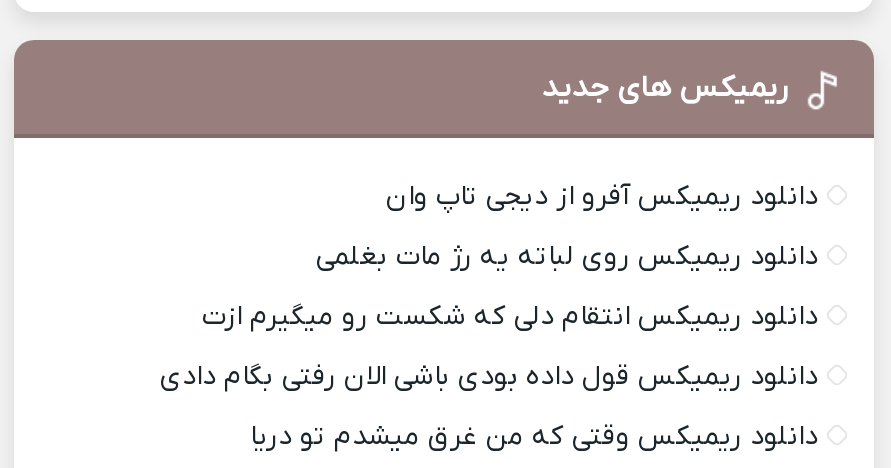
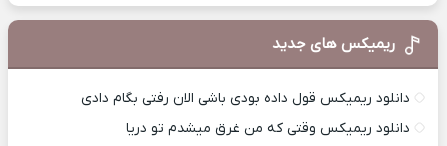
- دانلود ریمیکس آفرو از ديجی تاپ وان
- دانلود ریمیکس روی لباته یه رژ مات بغلمی
- دانلود ریمیکس انتقام دلی که شکست رو میگیرم ازت
